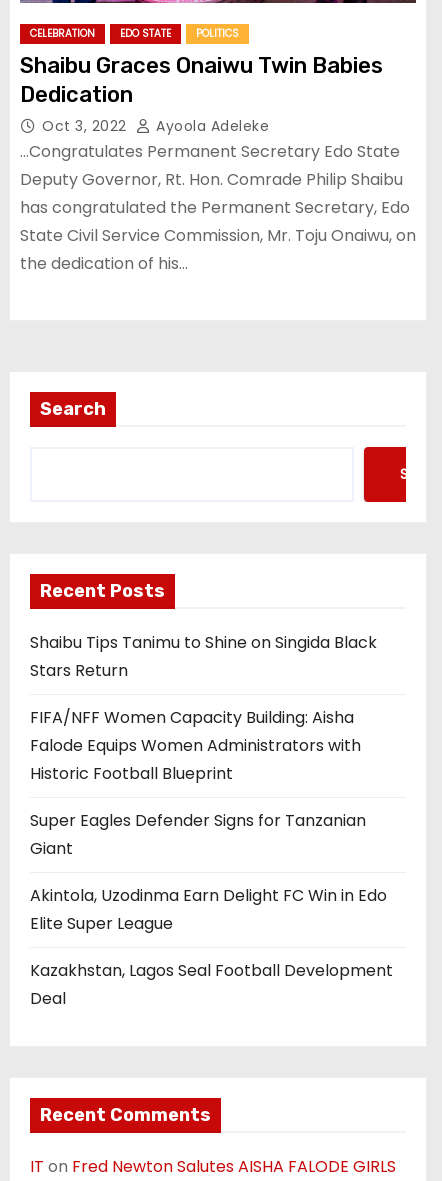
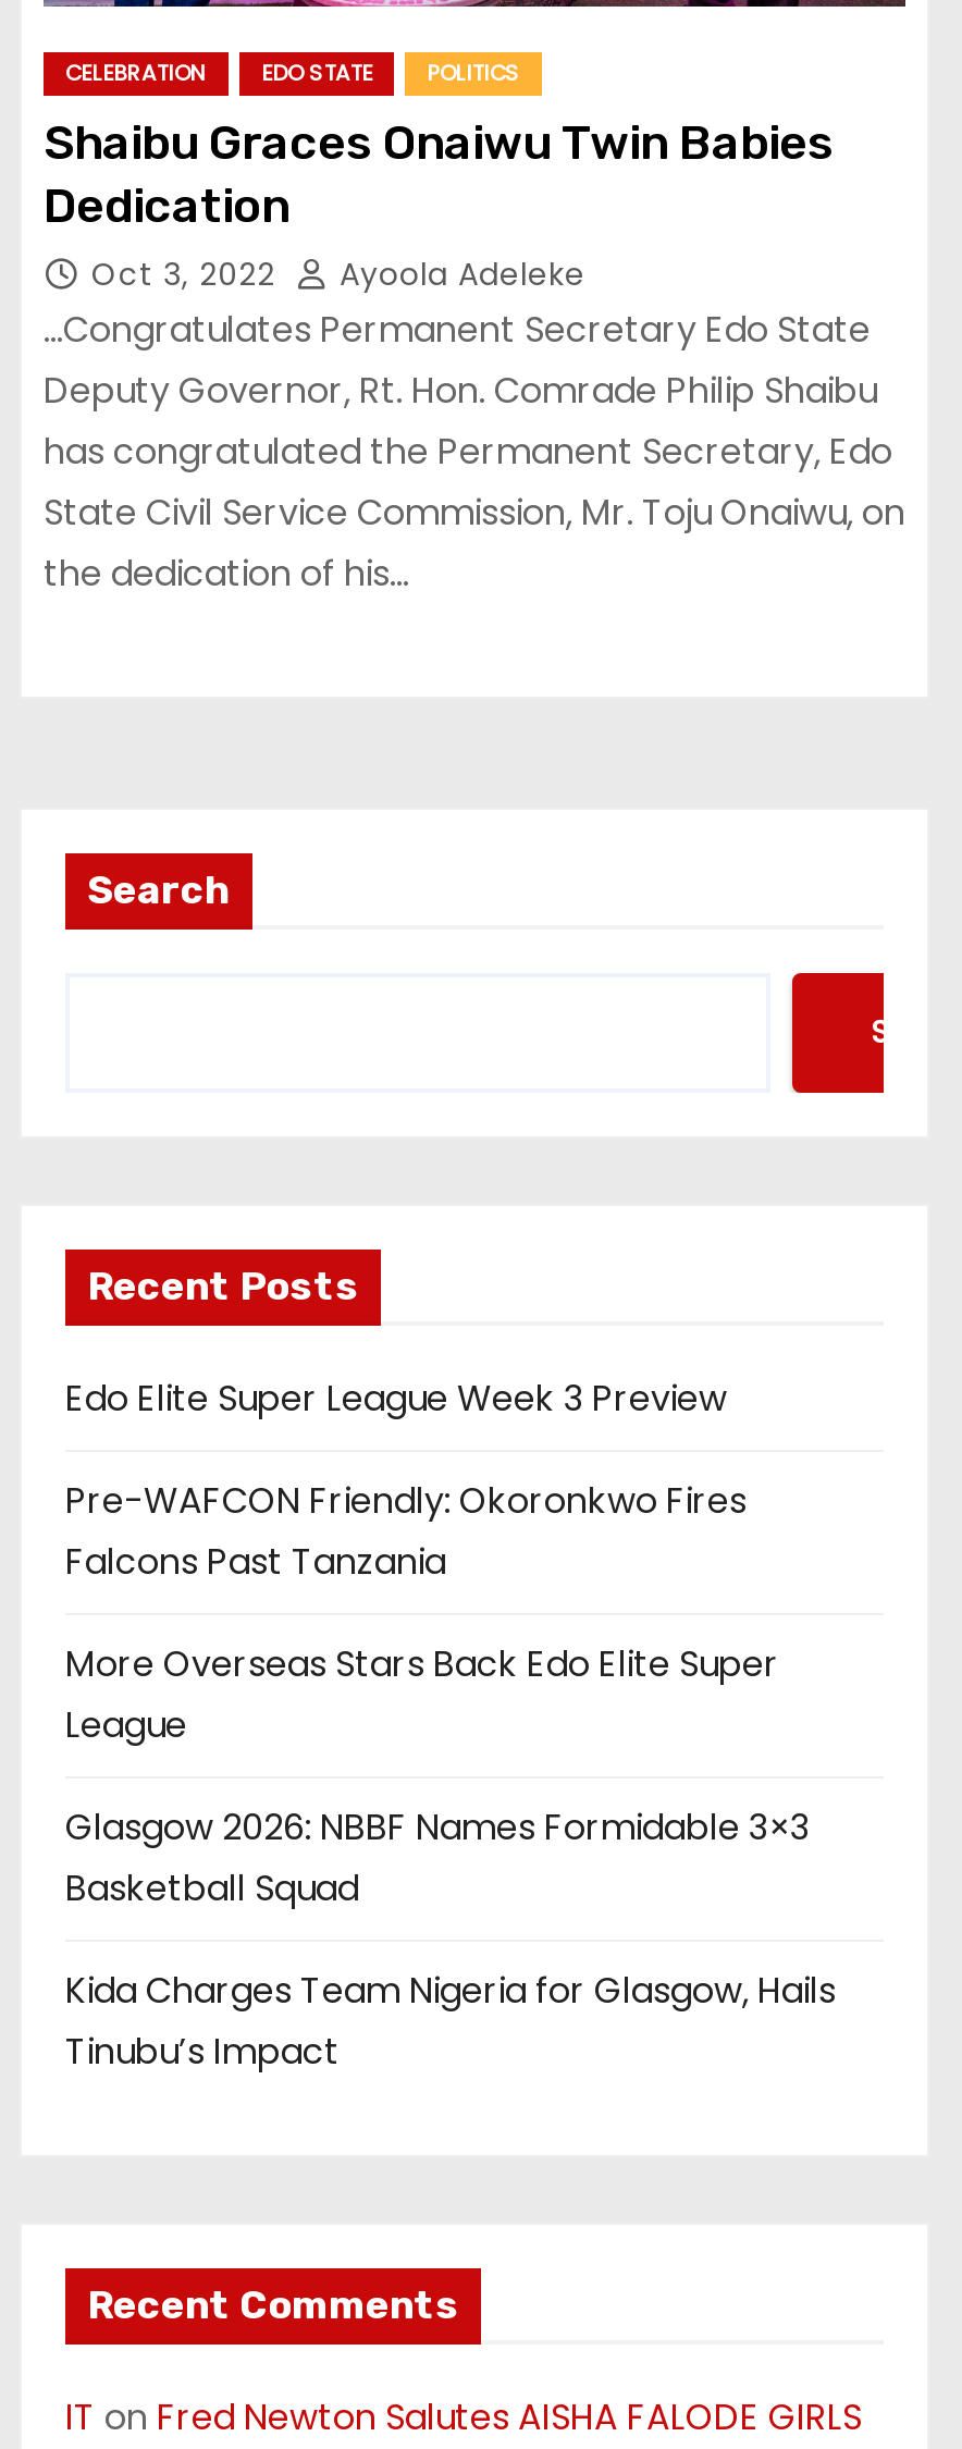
- Shaibu Tips Tanimu to Shine on Singida Black
- Stars Return
+ Edo Elite Super League Week 3 Preview

- FIFA/NFF Women Capacity Building: Aisha
- Falode Equips Women Administrators with
- Historic Football Blueprint
+ Pre-WAFCON Friendly: Okoronkwo Fires
+ Falcons Past Tanzania

- Super Eagles Defender Signs for Tanzanian
- Giant
+ More Overseas Stars Back Edo Elite Super
+ League

- Akintola, Uzodinma Earn Delight FC Win in Edo
- Elite Super League
+ Glasgow 2026: NBBF Names Formidable 3×3
+ Basketball Squad

- Kazakhstan, Lagos Seal Football Development
- Deal
+ Kida Charges Team Nigeria for Glasgow, Hails
+ Tinubu’s Impact
